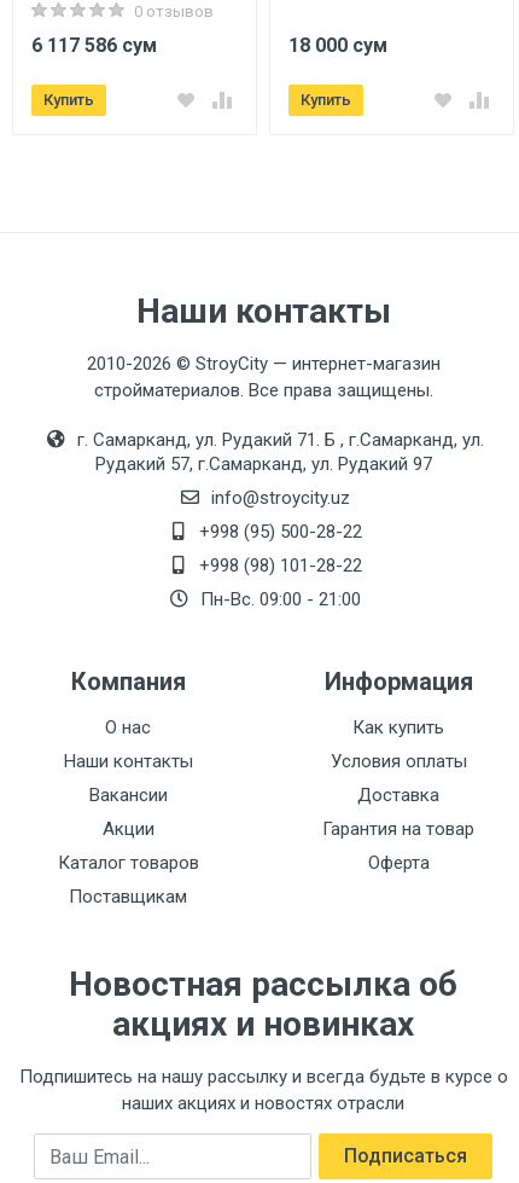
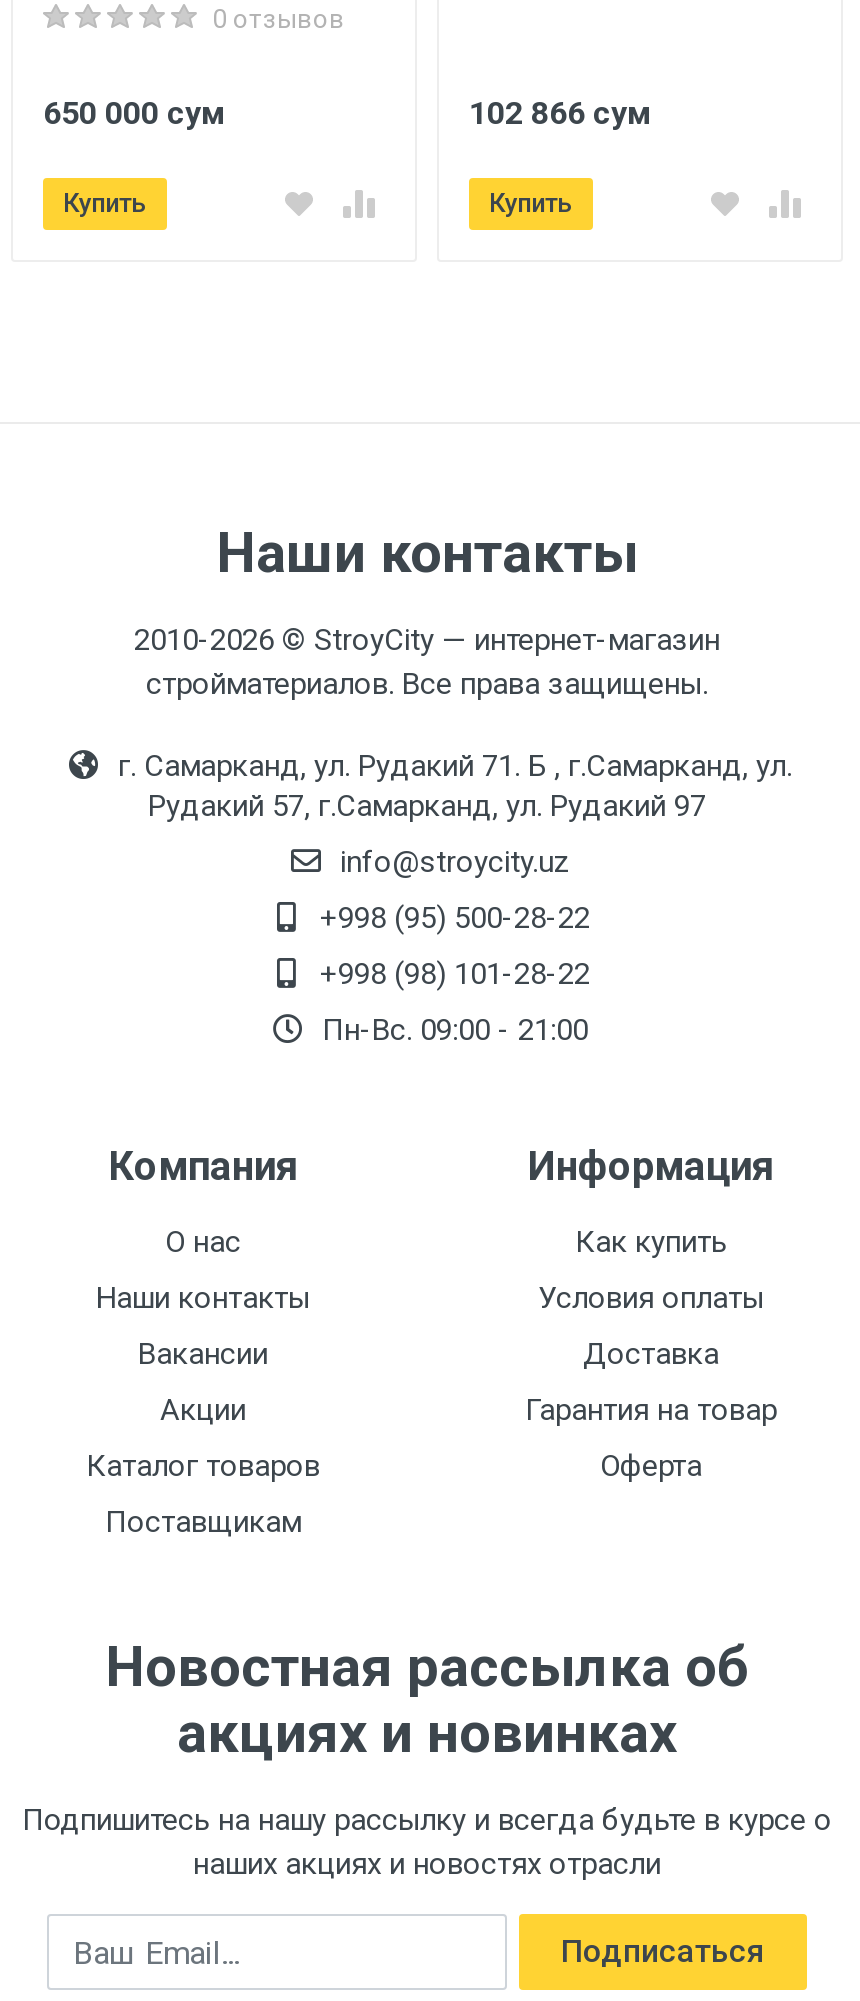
- 6 117 586 сум
+ 650 000 сум

- 18 000 сум
+ 102 866 сум
